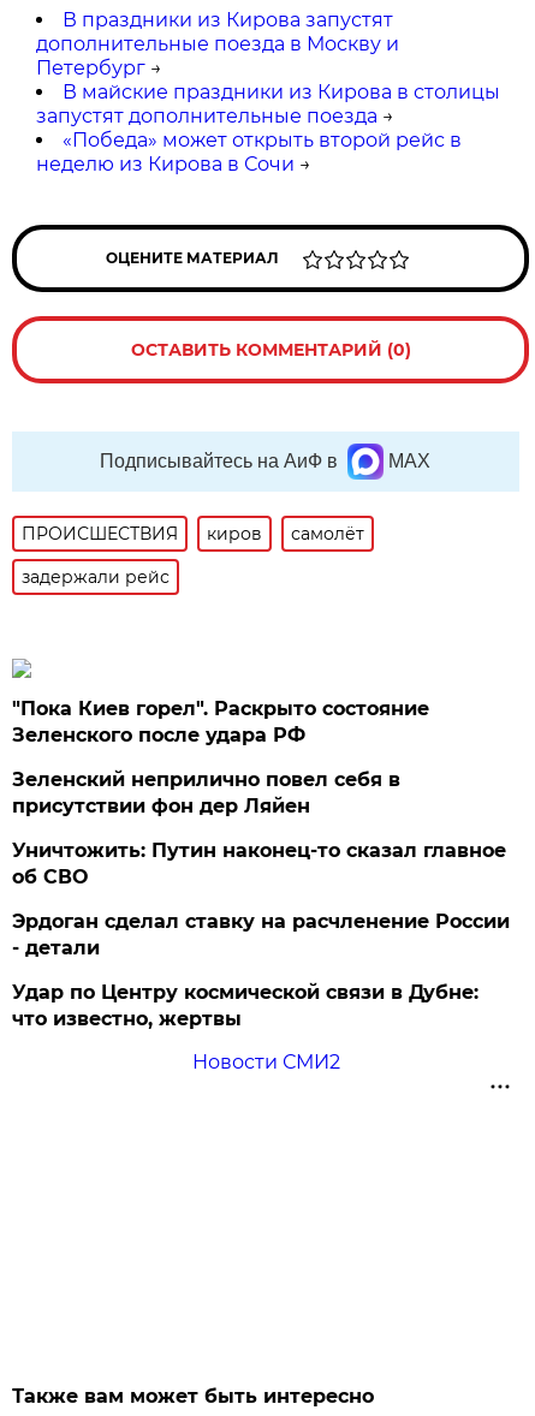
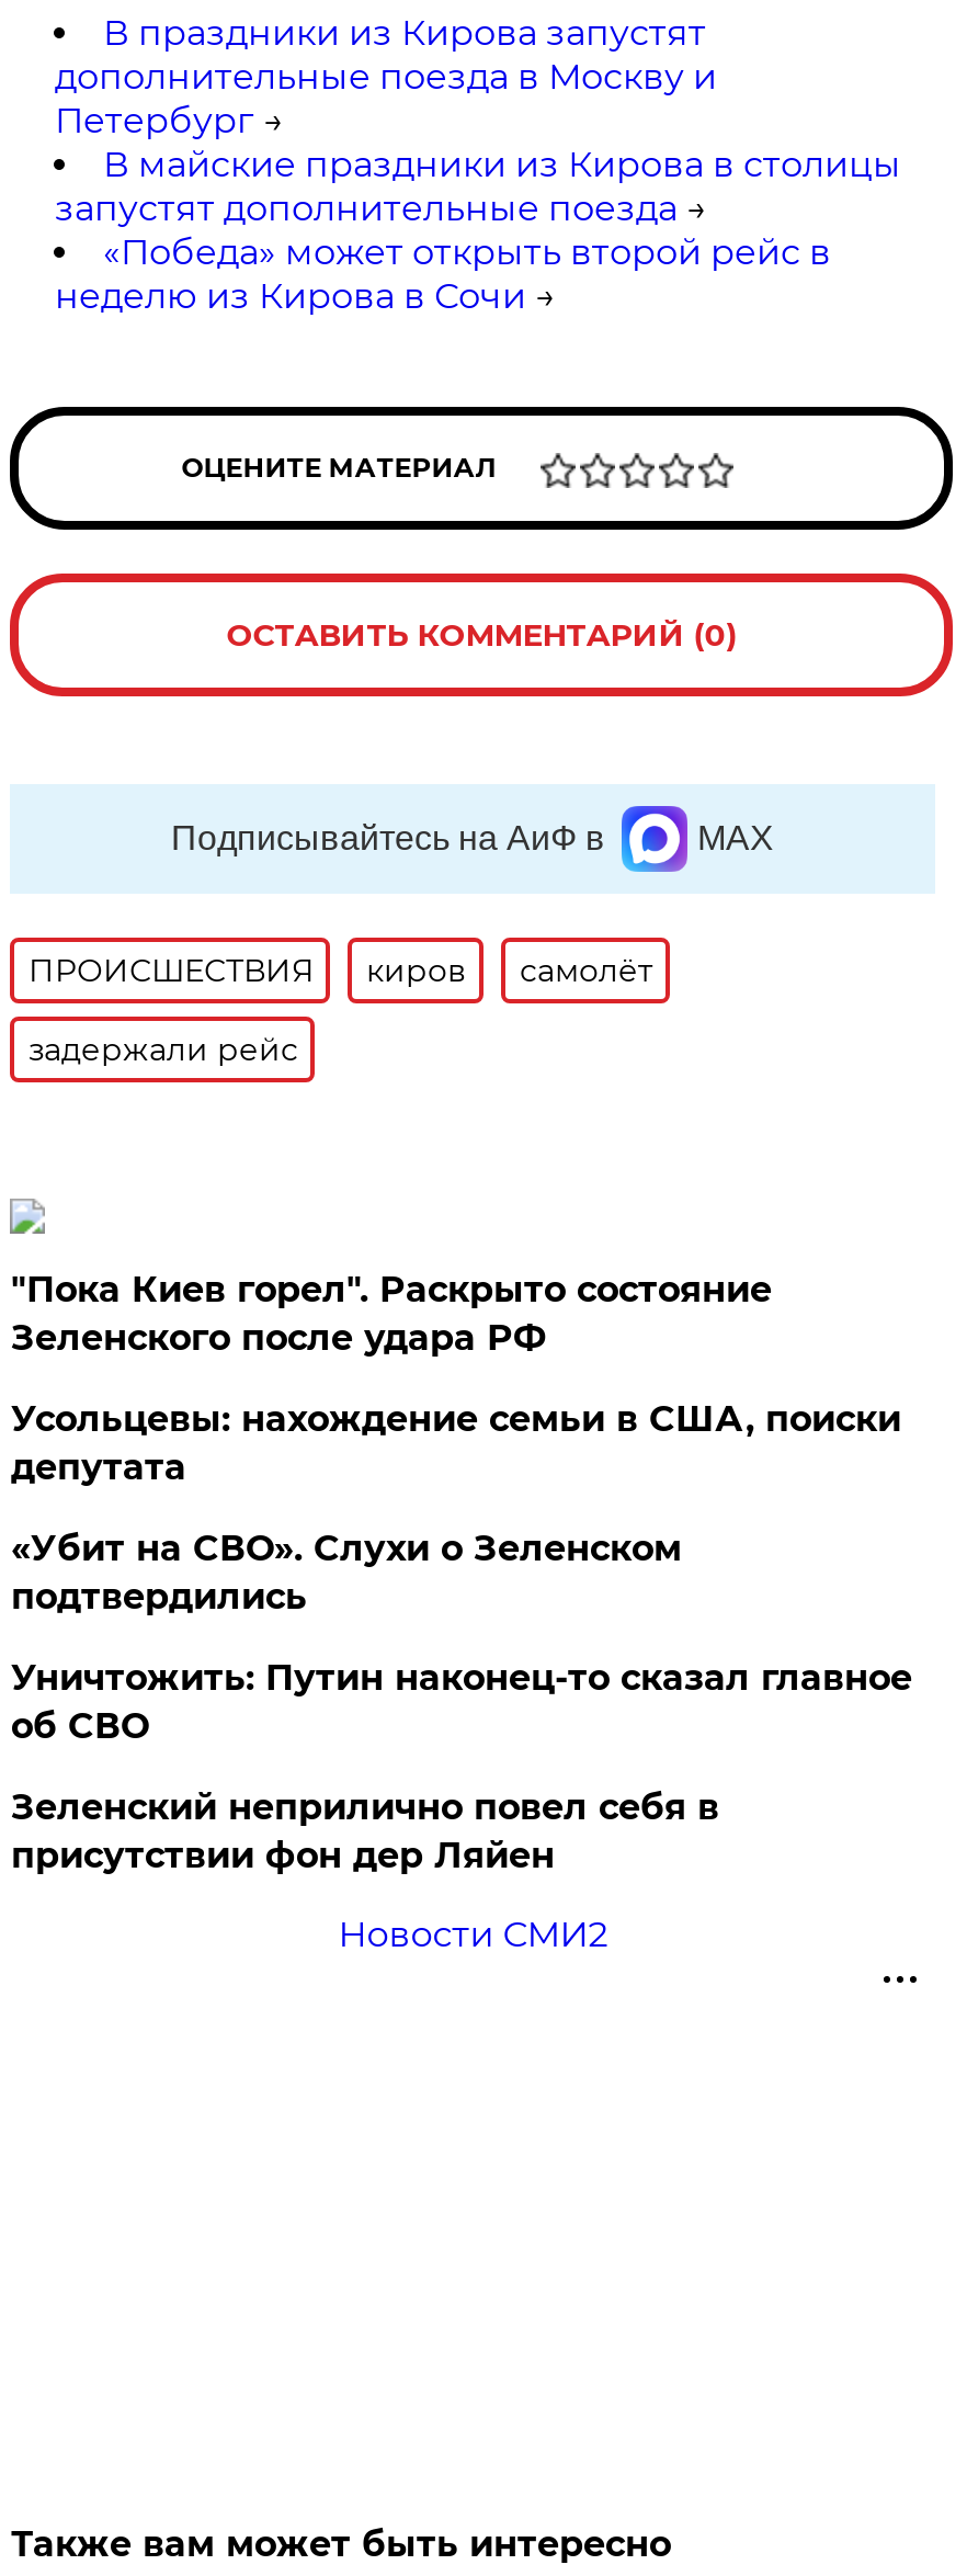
+ Усольцевы: нахождение семьи в США, поиски
+ депутата
+ «Убит на СВО». Слухи о Зеленском
+ подтвердились

moved down: Зеленский неприлично повел cебя в | присутствии фон дер Ляйен

moved up: Уничтожить: Путин наконец-то сказал главное | об СВО

- Эрдоган сделал ставку на расчленение России
- - детали
- Удар по Центру космической связи в Дубне:
- что известно, жертвы
